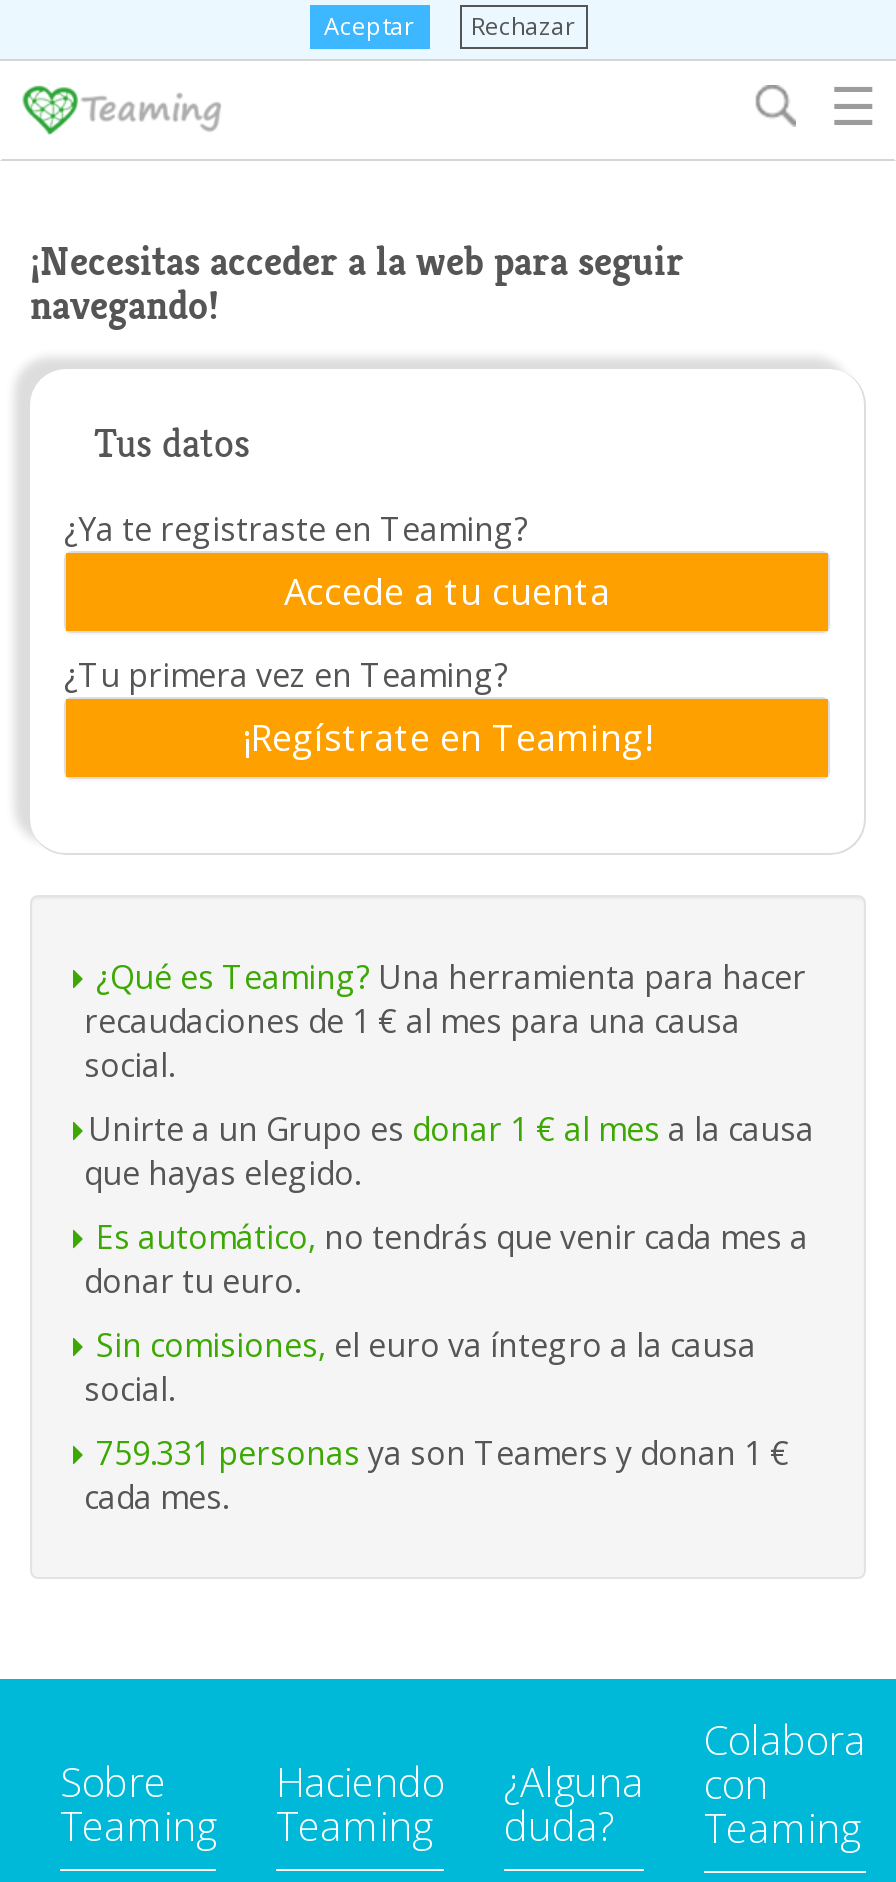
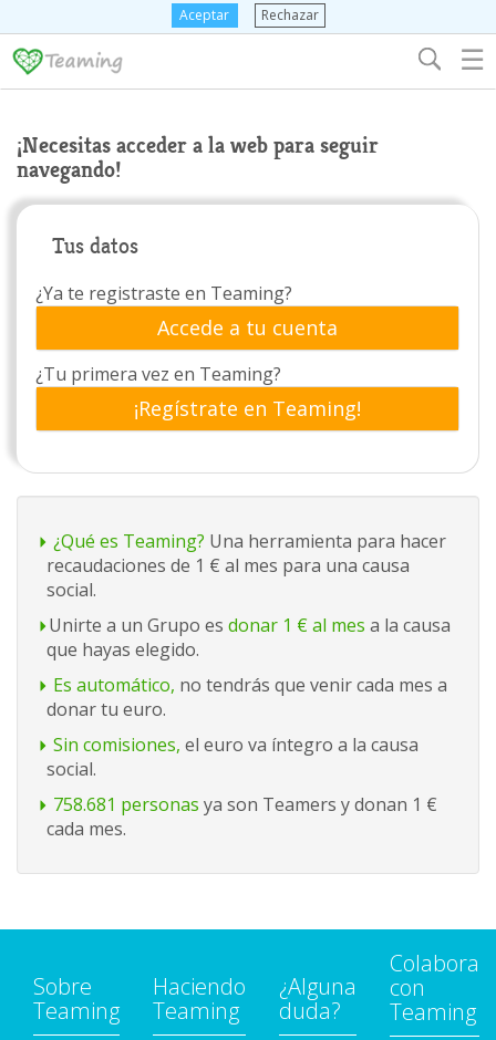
- 759.331 personas ya son Teamers y donan 1 €
+ 758.681 personas ya son Teamers y donan 1 €
